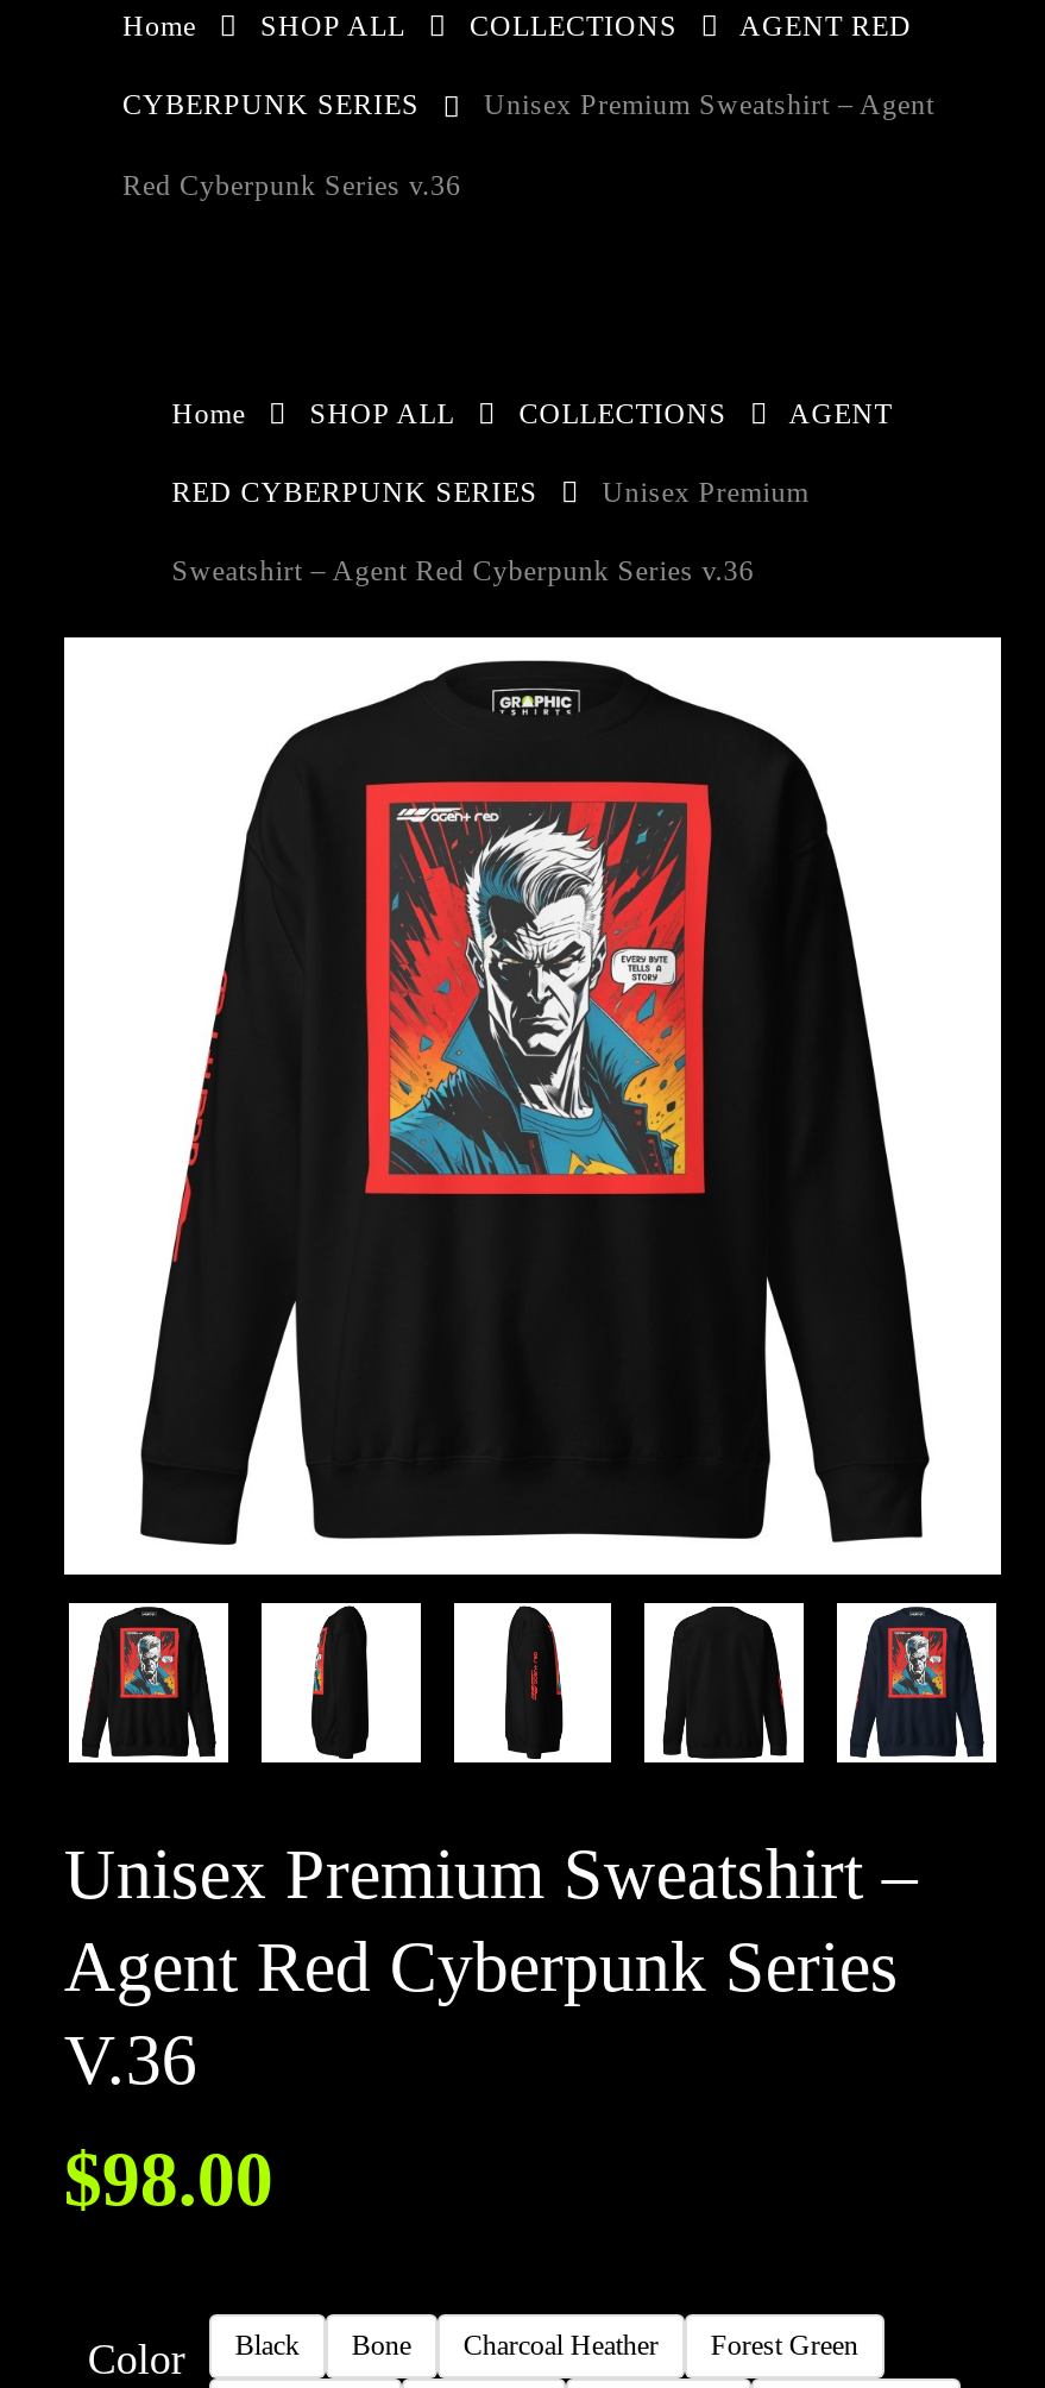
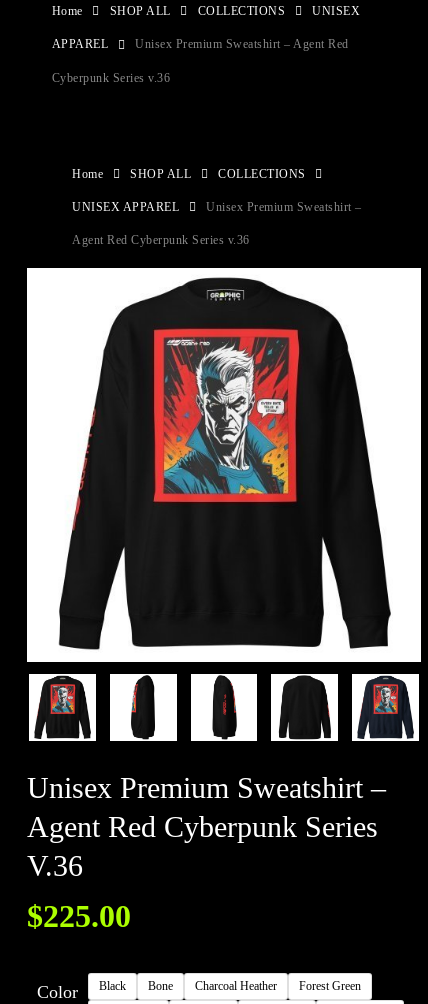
- AGENT RED
+ UNISEX

- CYBERPUNK SERIES
- Unisex Premium Sweatshirt – Agent
+ APPAREL
+ Unisex Premium Sweatshirt – Agent Red

- Red Cyberpunk Series v.36
+ Cyberpunk Series v.36

- AGENT
- RED CYBERPUNK SERIES
- Unisex Premium
- Sweatshirt – Agent Red Cyberpunk Series v.36
+ UNISEX APPAREL
+ Unisex Premium Sweatshirt –
+ Agent Red Cyberpunk Series v.36

- $98.00
+ $225.00
